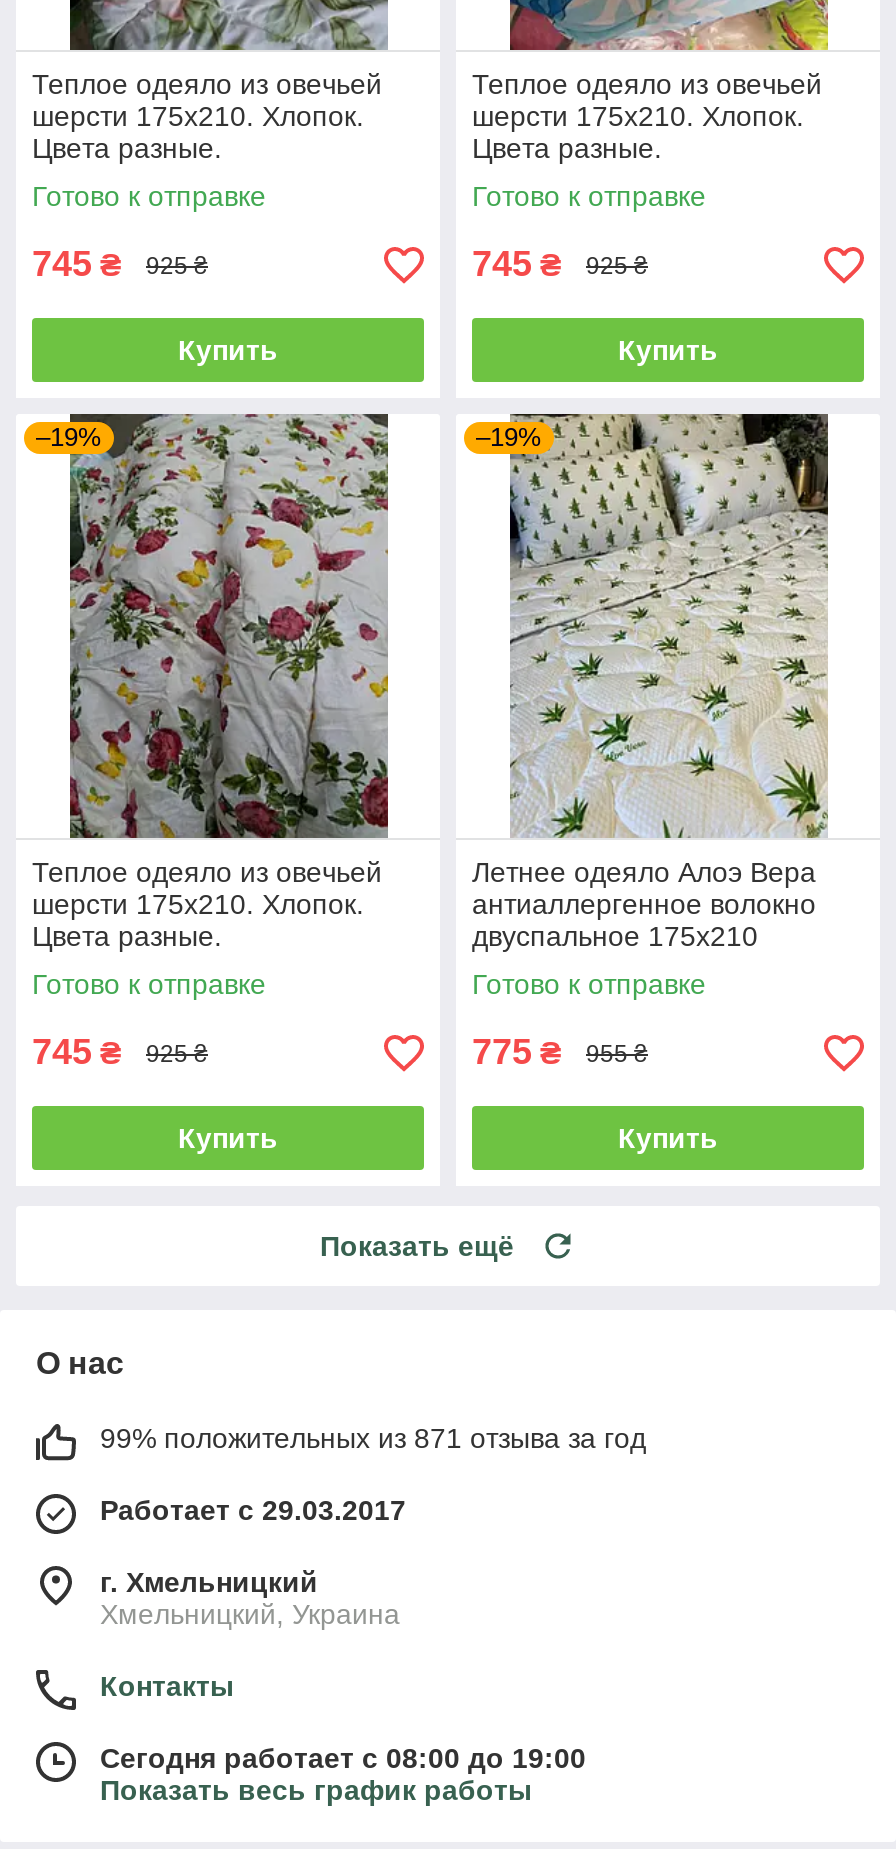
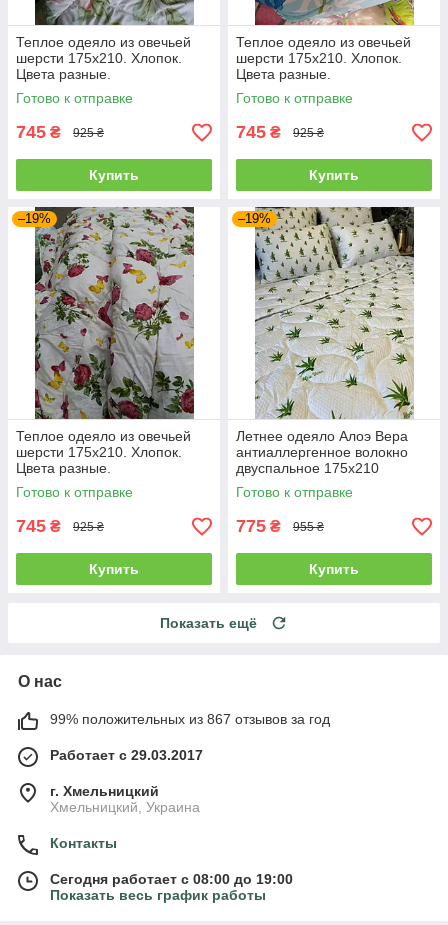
- 99% положительных из 871 отзыва за год
+ 99% положительных из 867 отзывов за год
